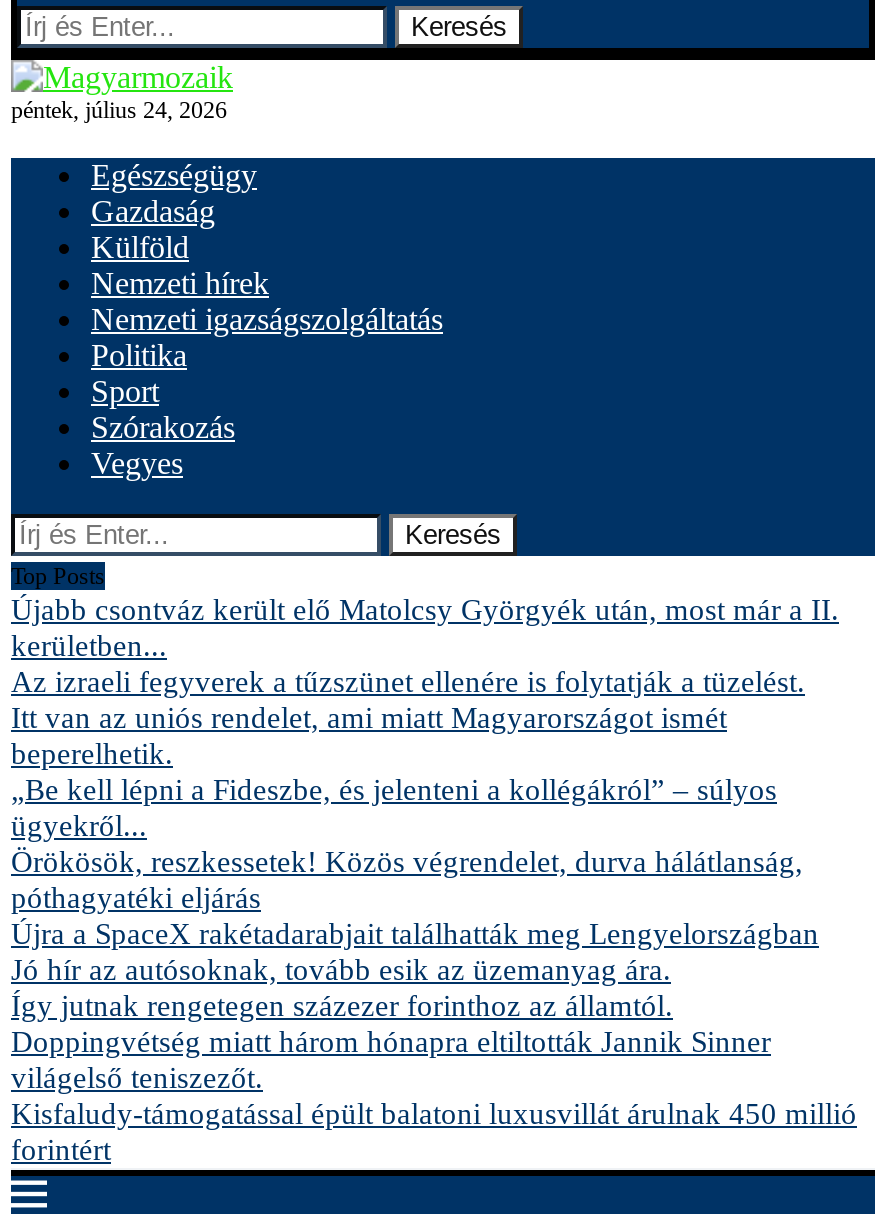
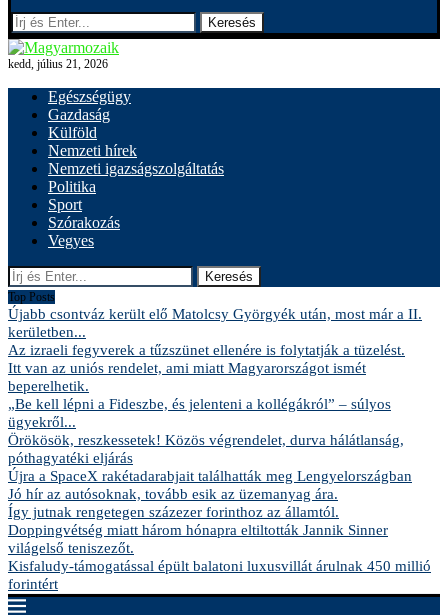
- péntek, július 24, 2026
+ kedd, július 21, 2026
